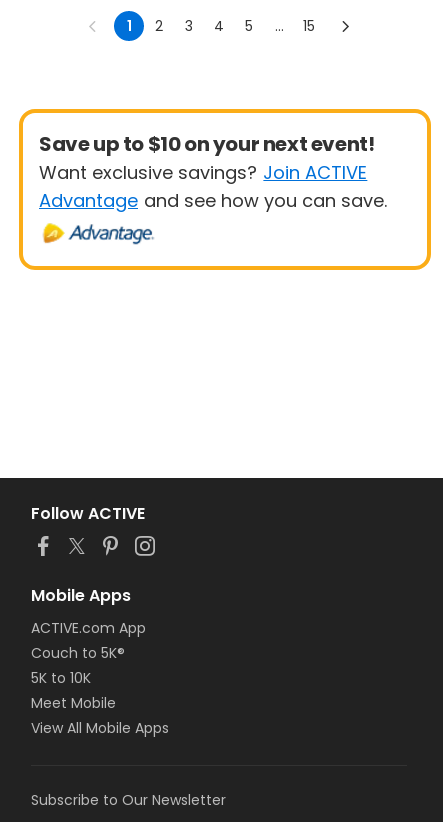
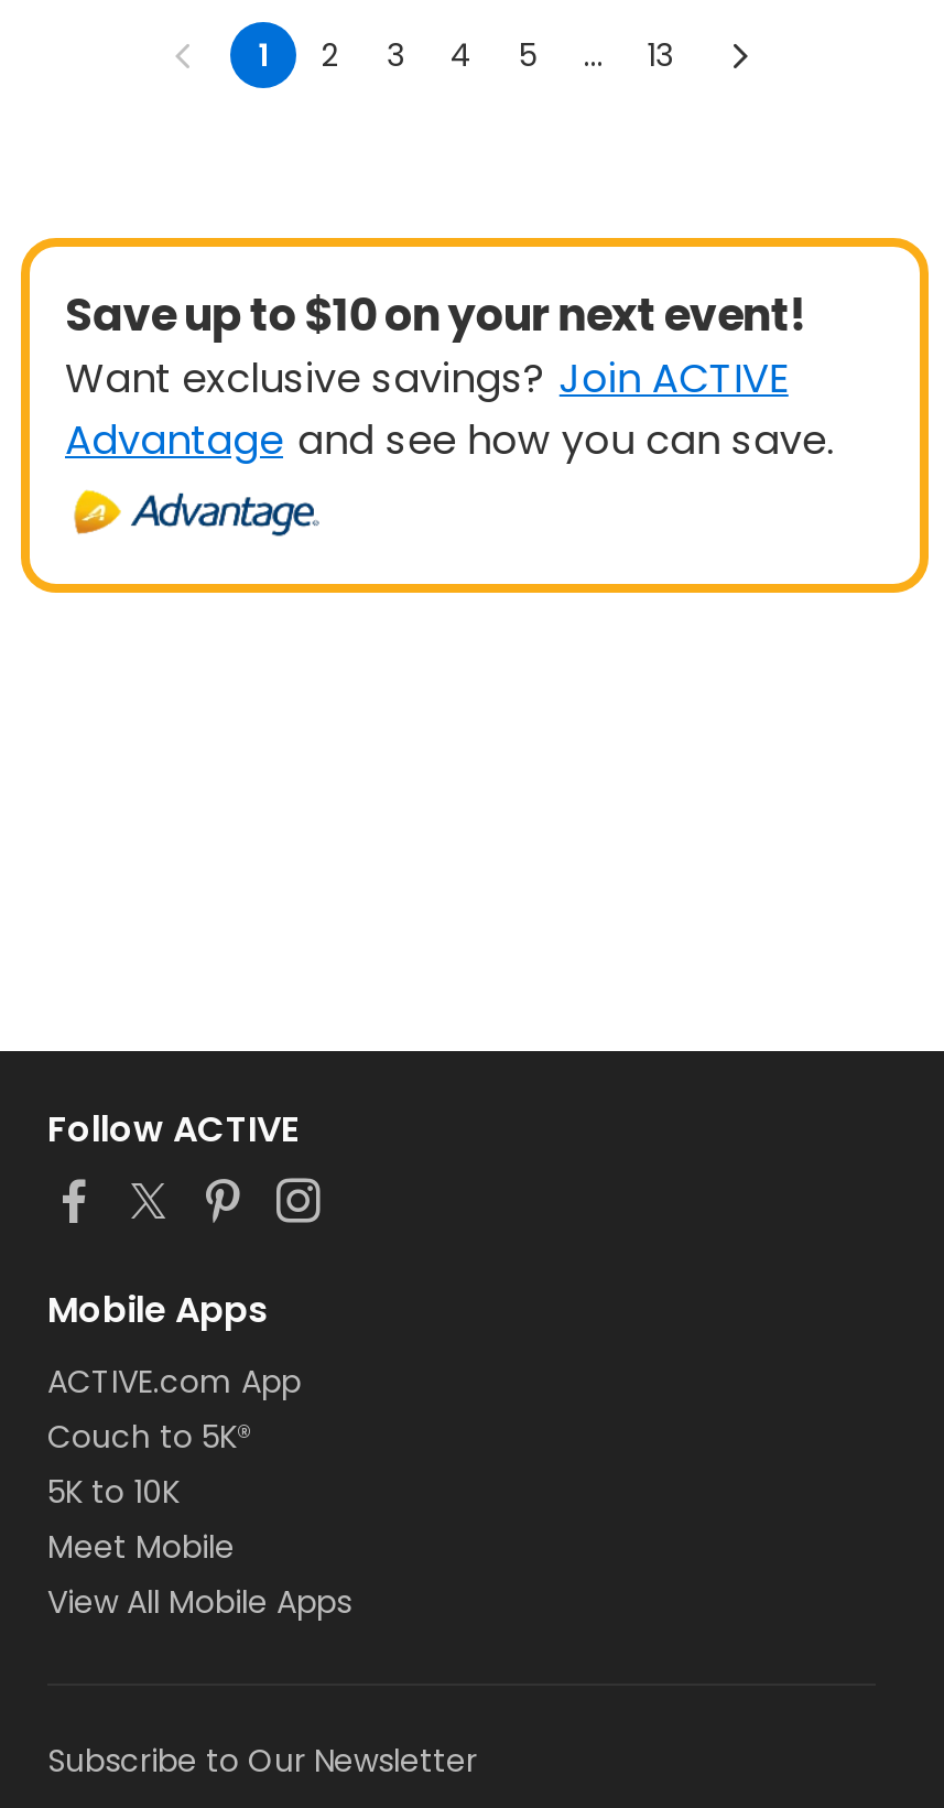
- 15
+ 13
